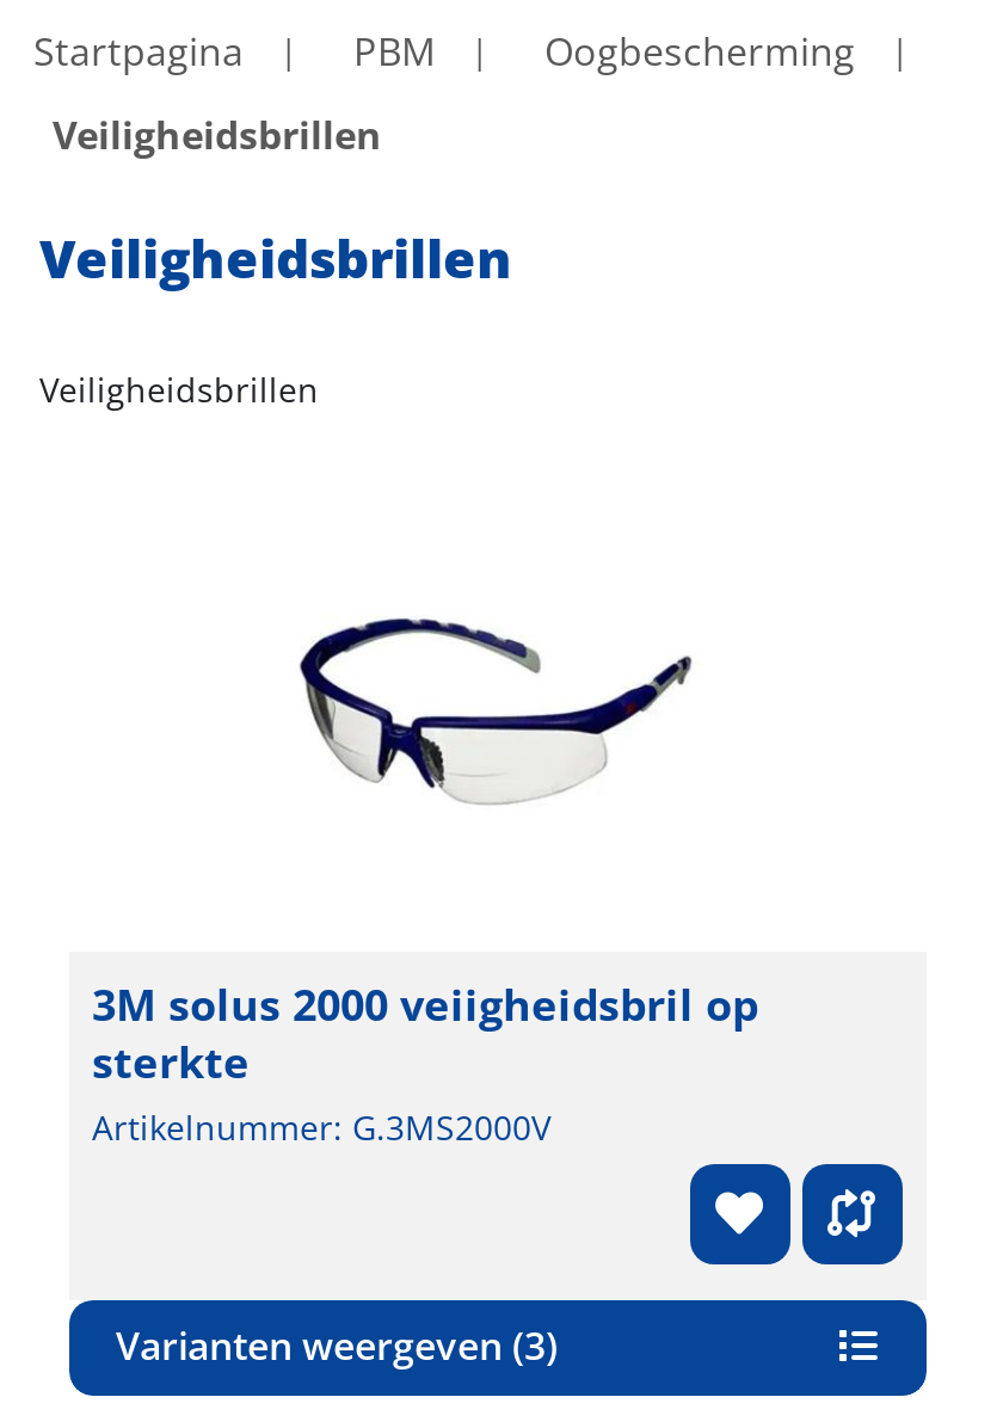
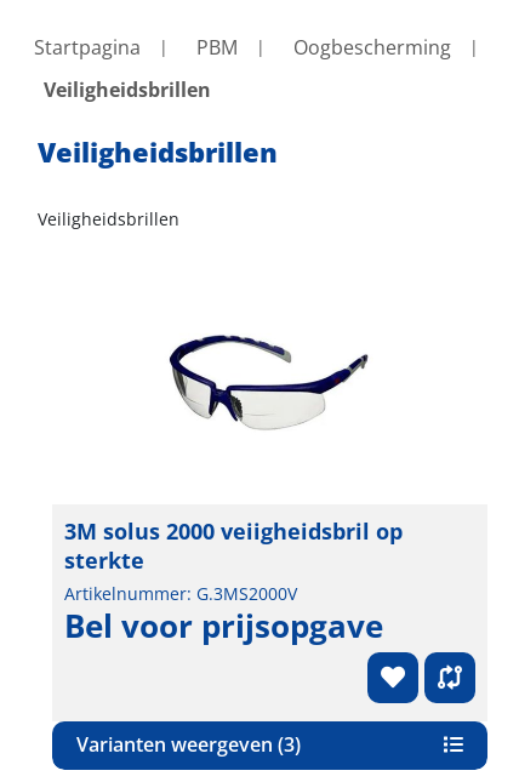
+ Bel voor prijsopgave
